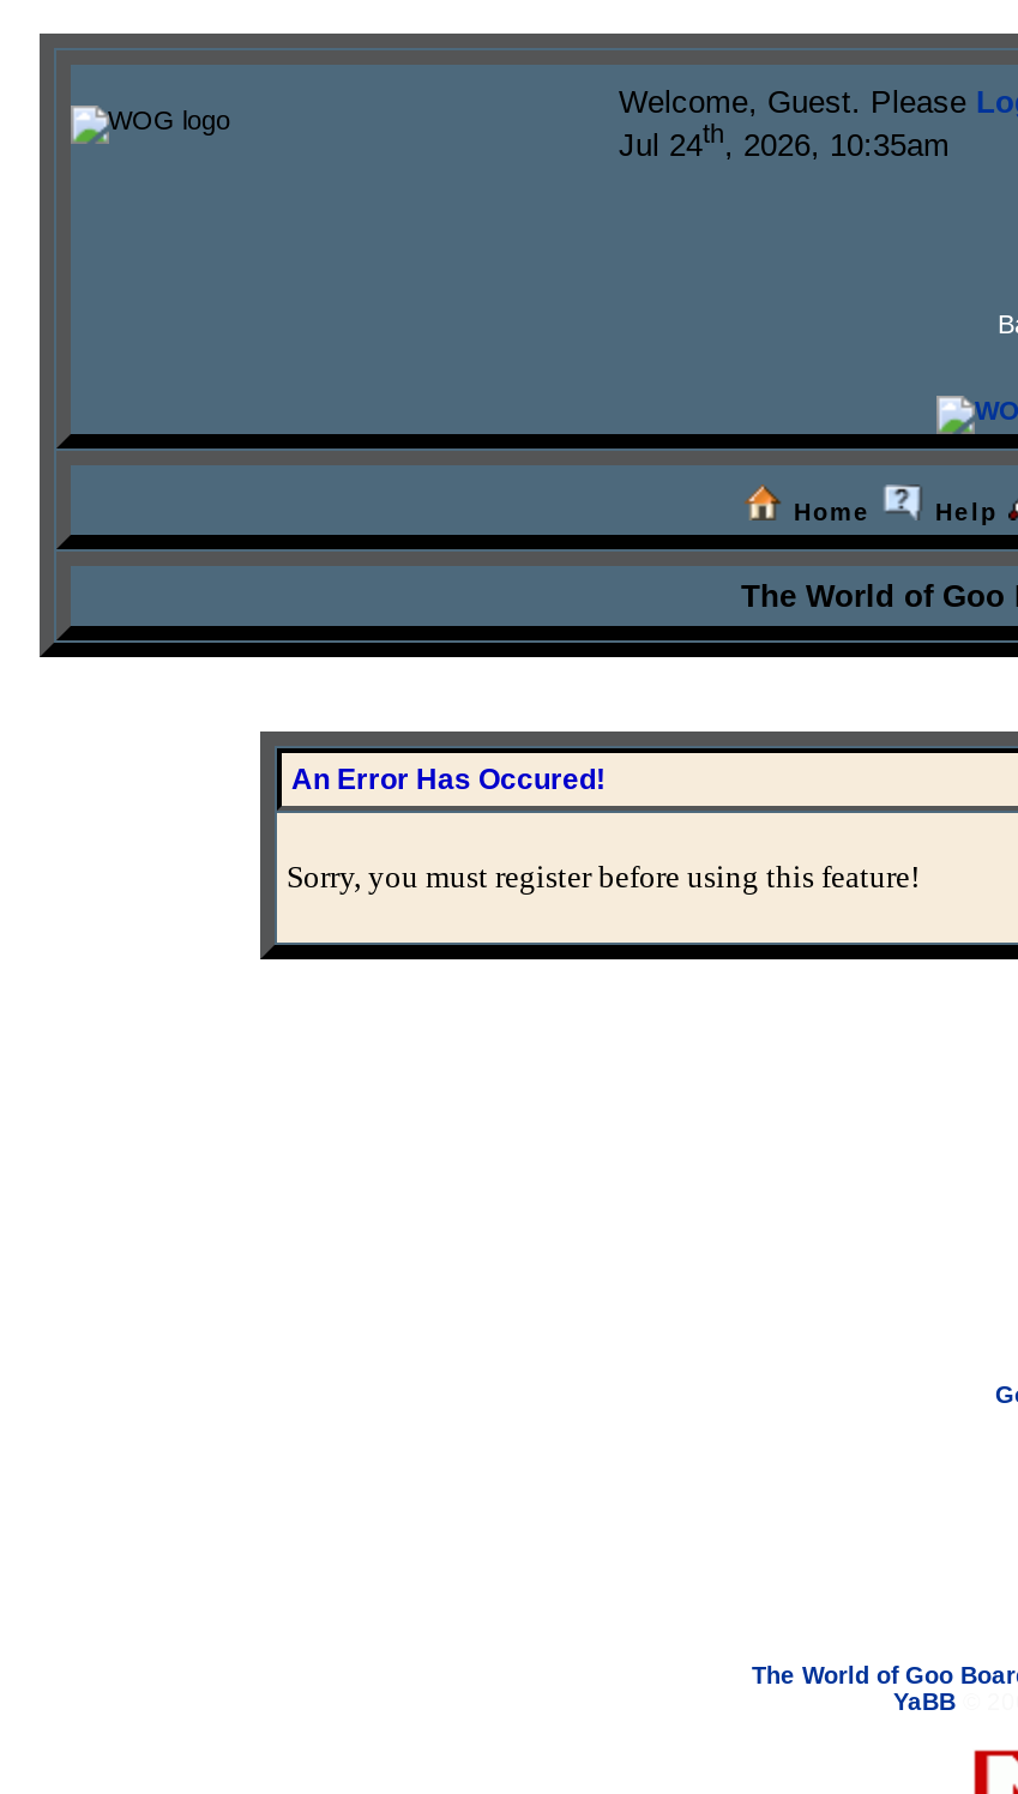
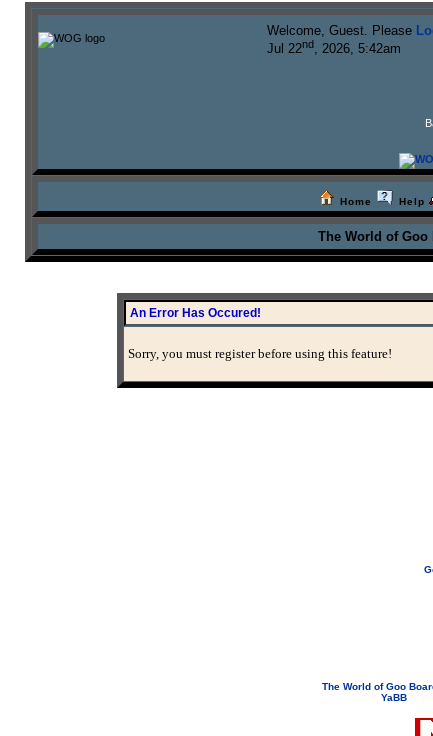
- Jul 24th, 2026, 10:35am
+ Jul 22nd, 2026, 5:42am
